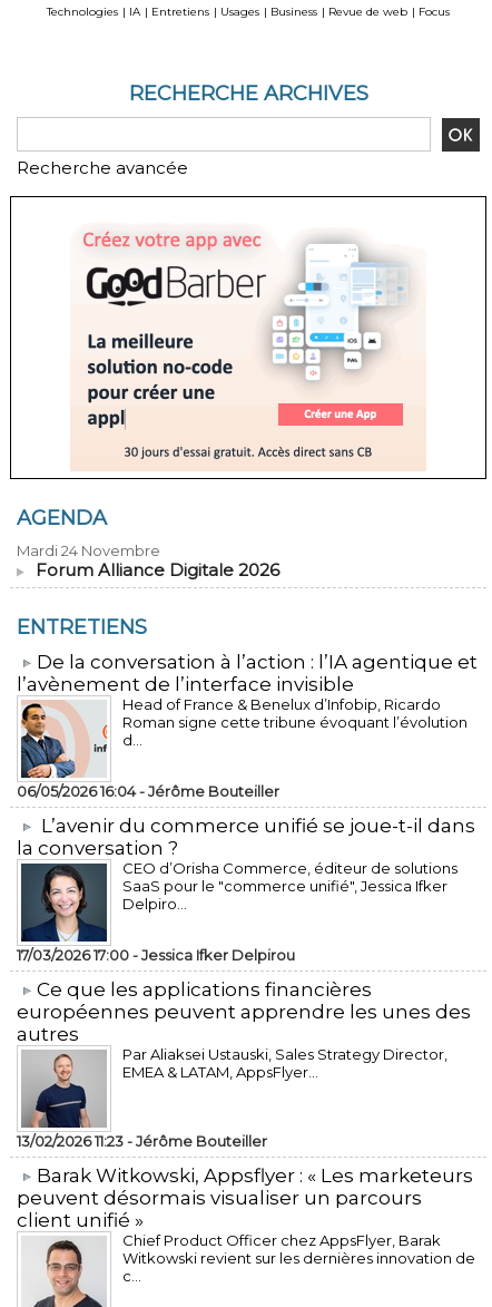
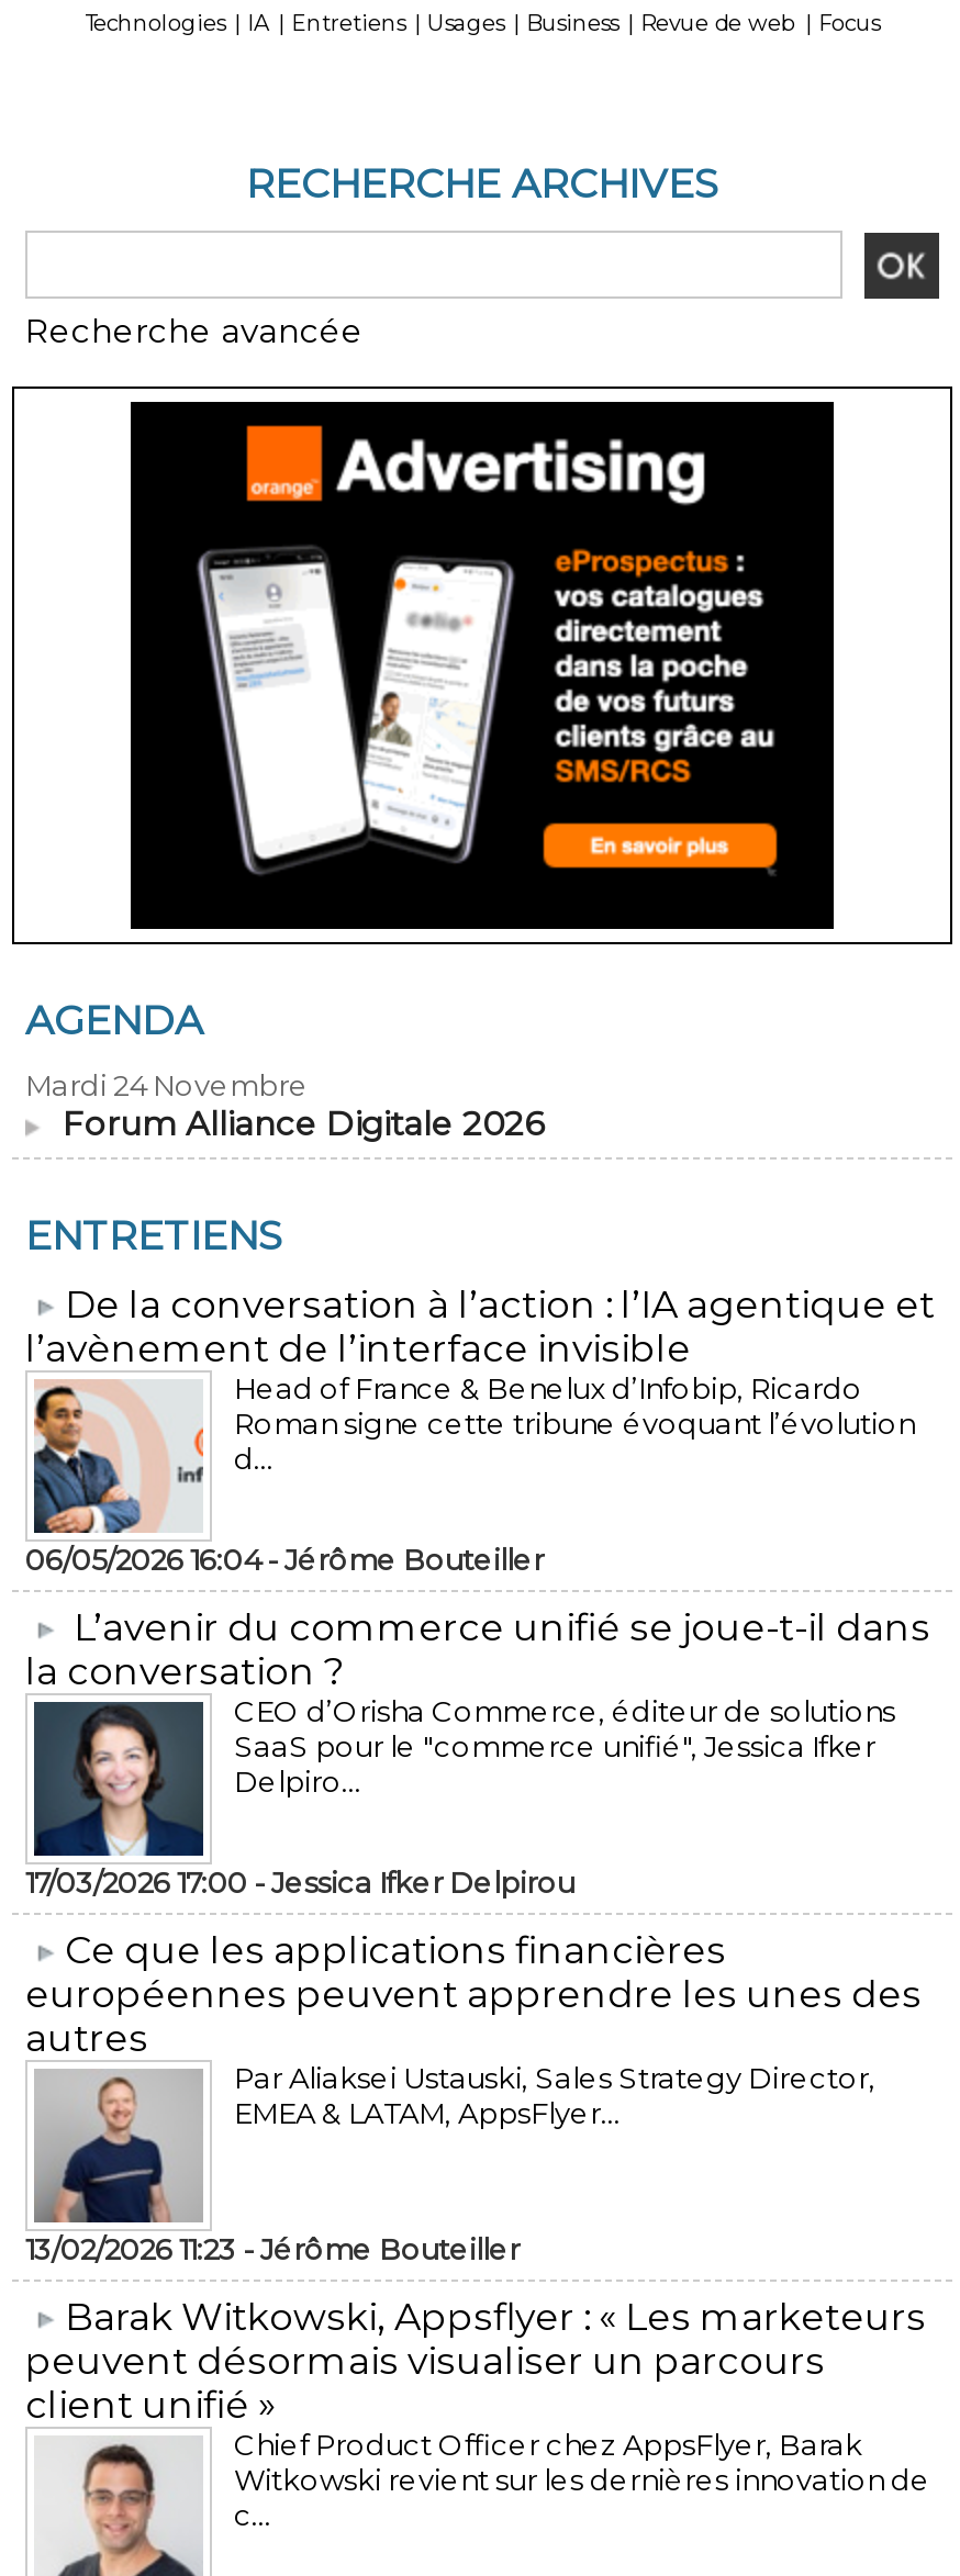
- [image]
+ [image]
